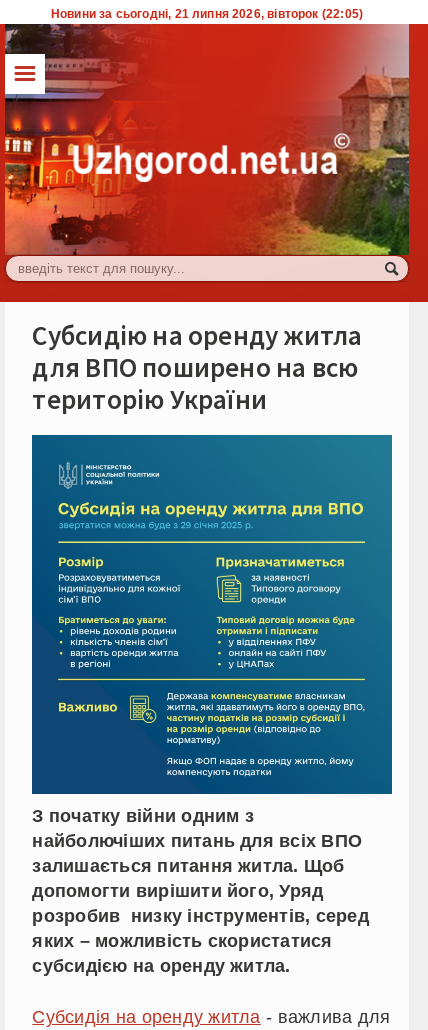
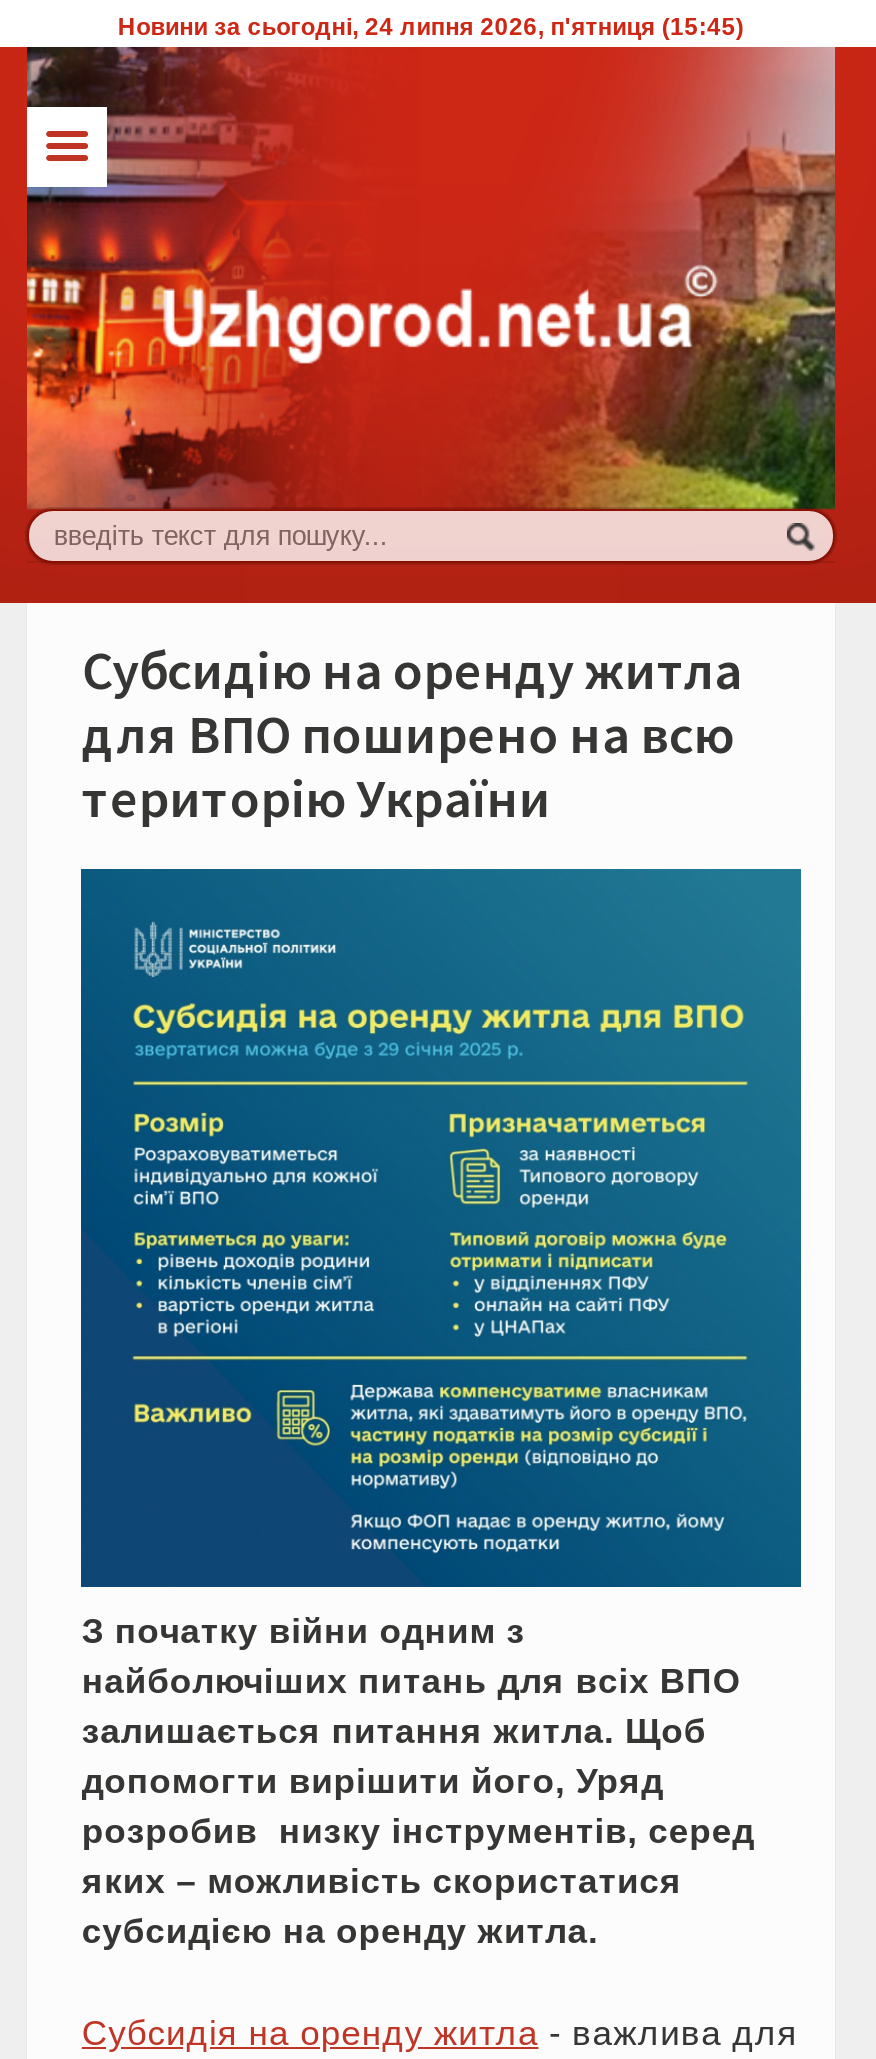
- Новини за сьогодні, 21 липня 2026, вівторок (22:05)
+ Новини за сьогодні, 24 липня 2026, п'ятниця (15:45)
